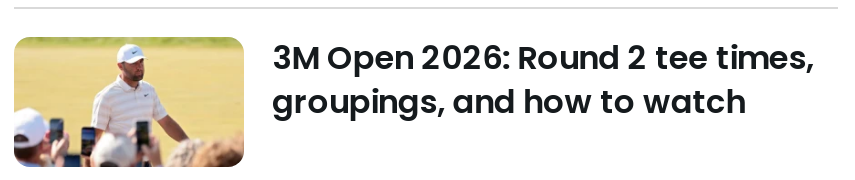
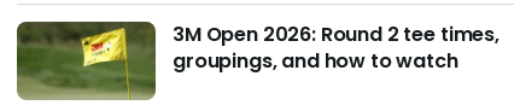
- [image]
+ [image]
